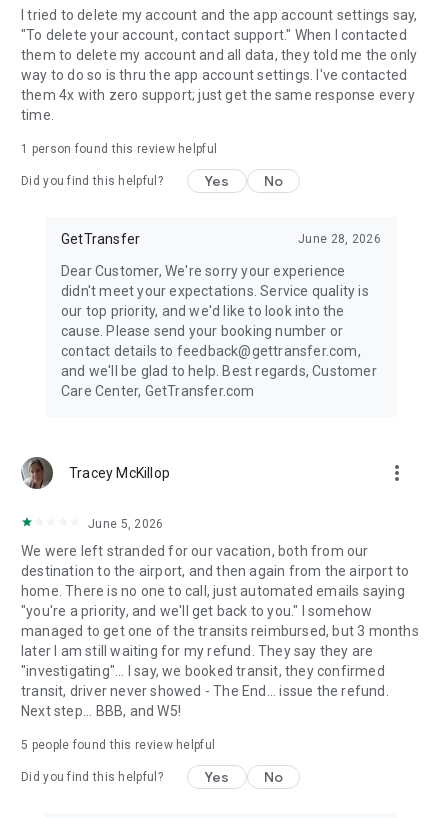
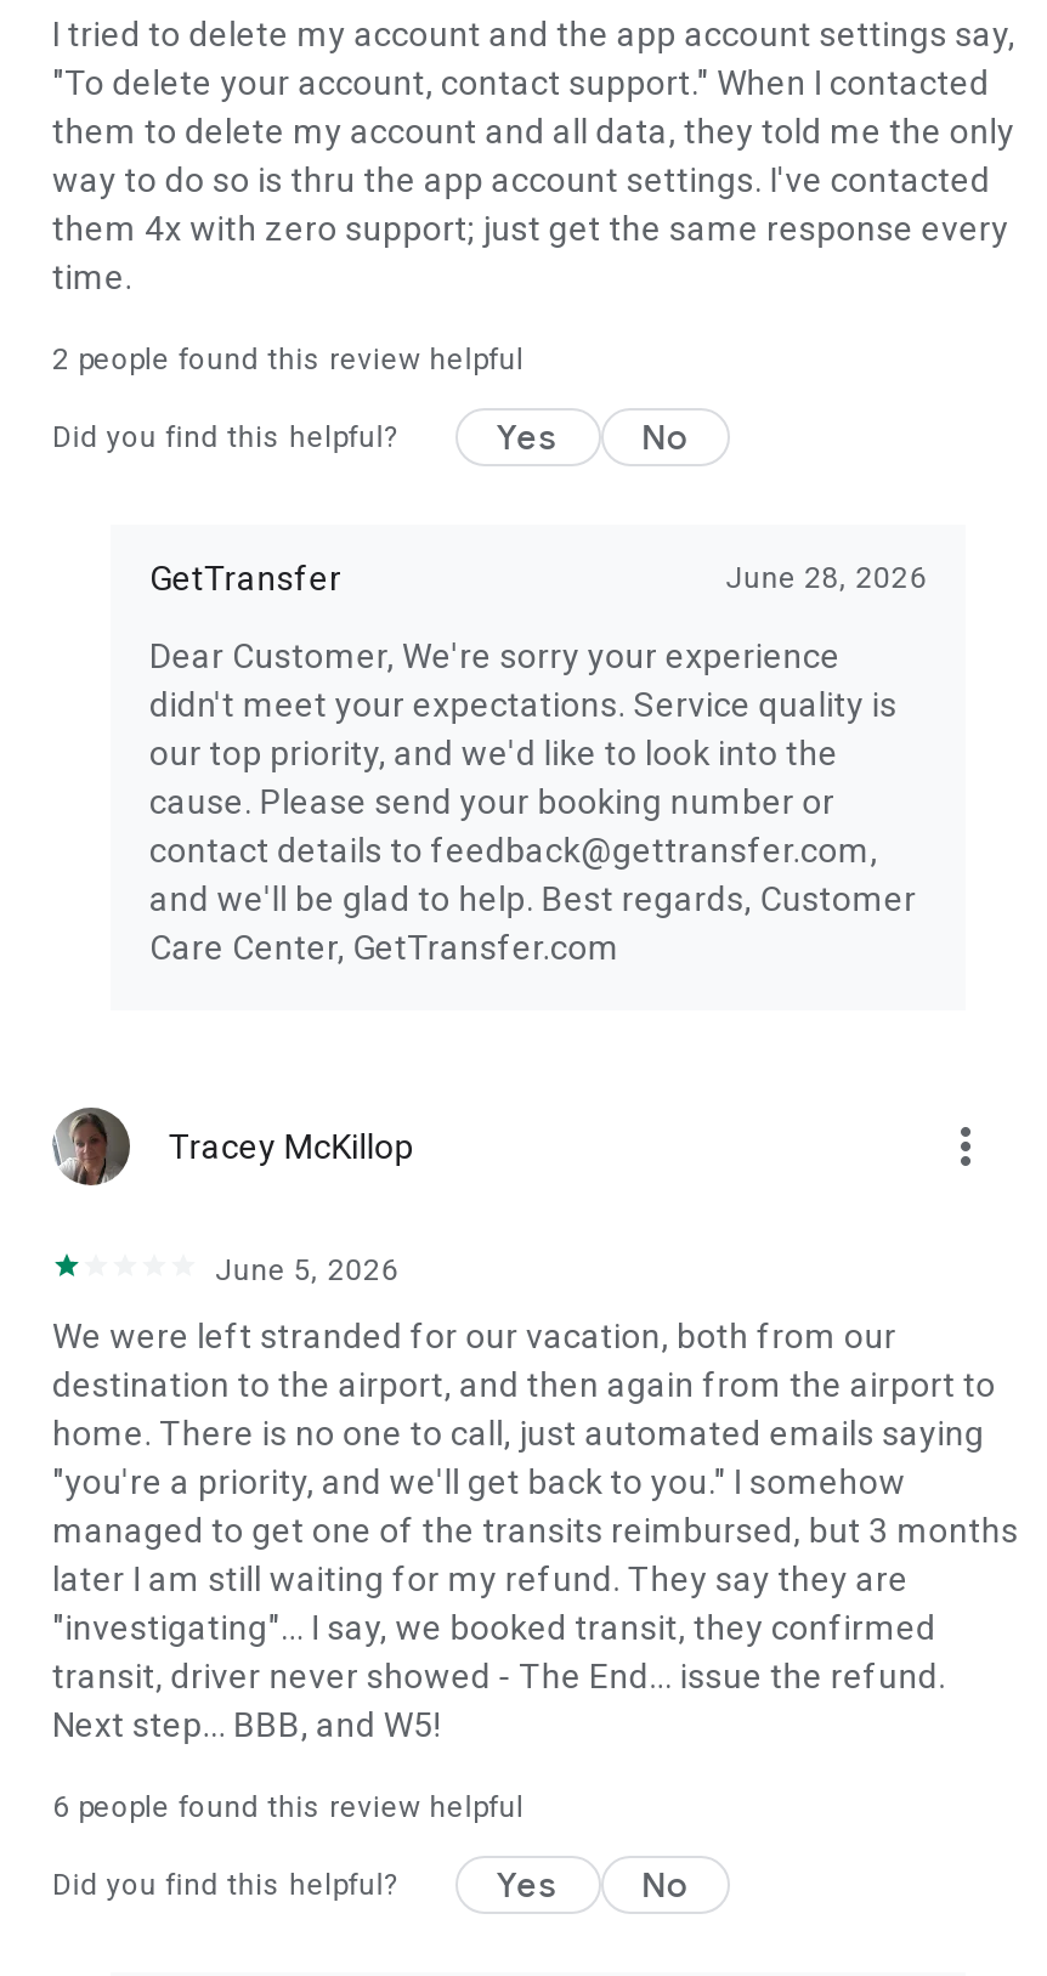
- 1 person found this review helpful
+ 2 people found this review helpful

- 5 people found this review helpful
+ 6 people found this review helpful
